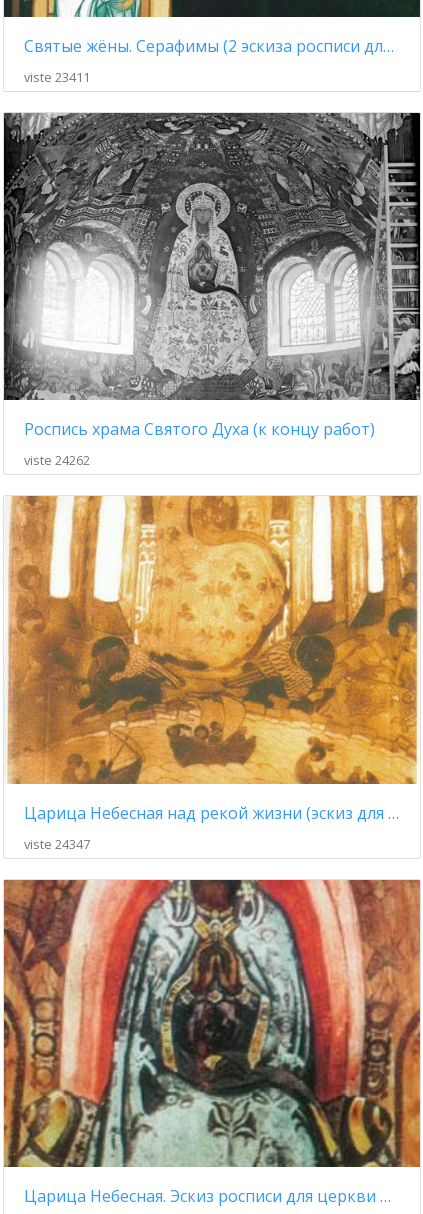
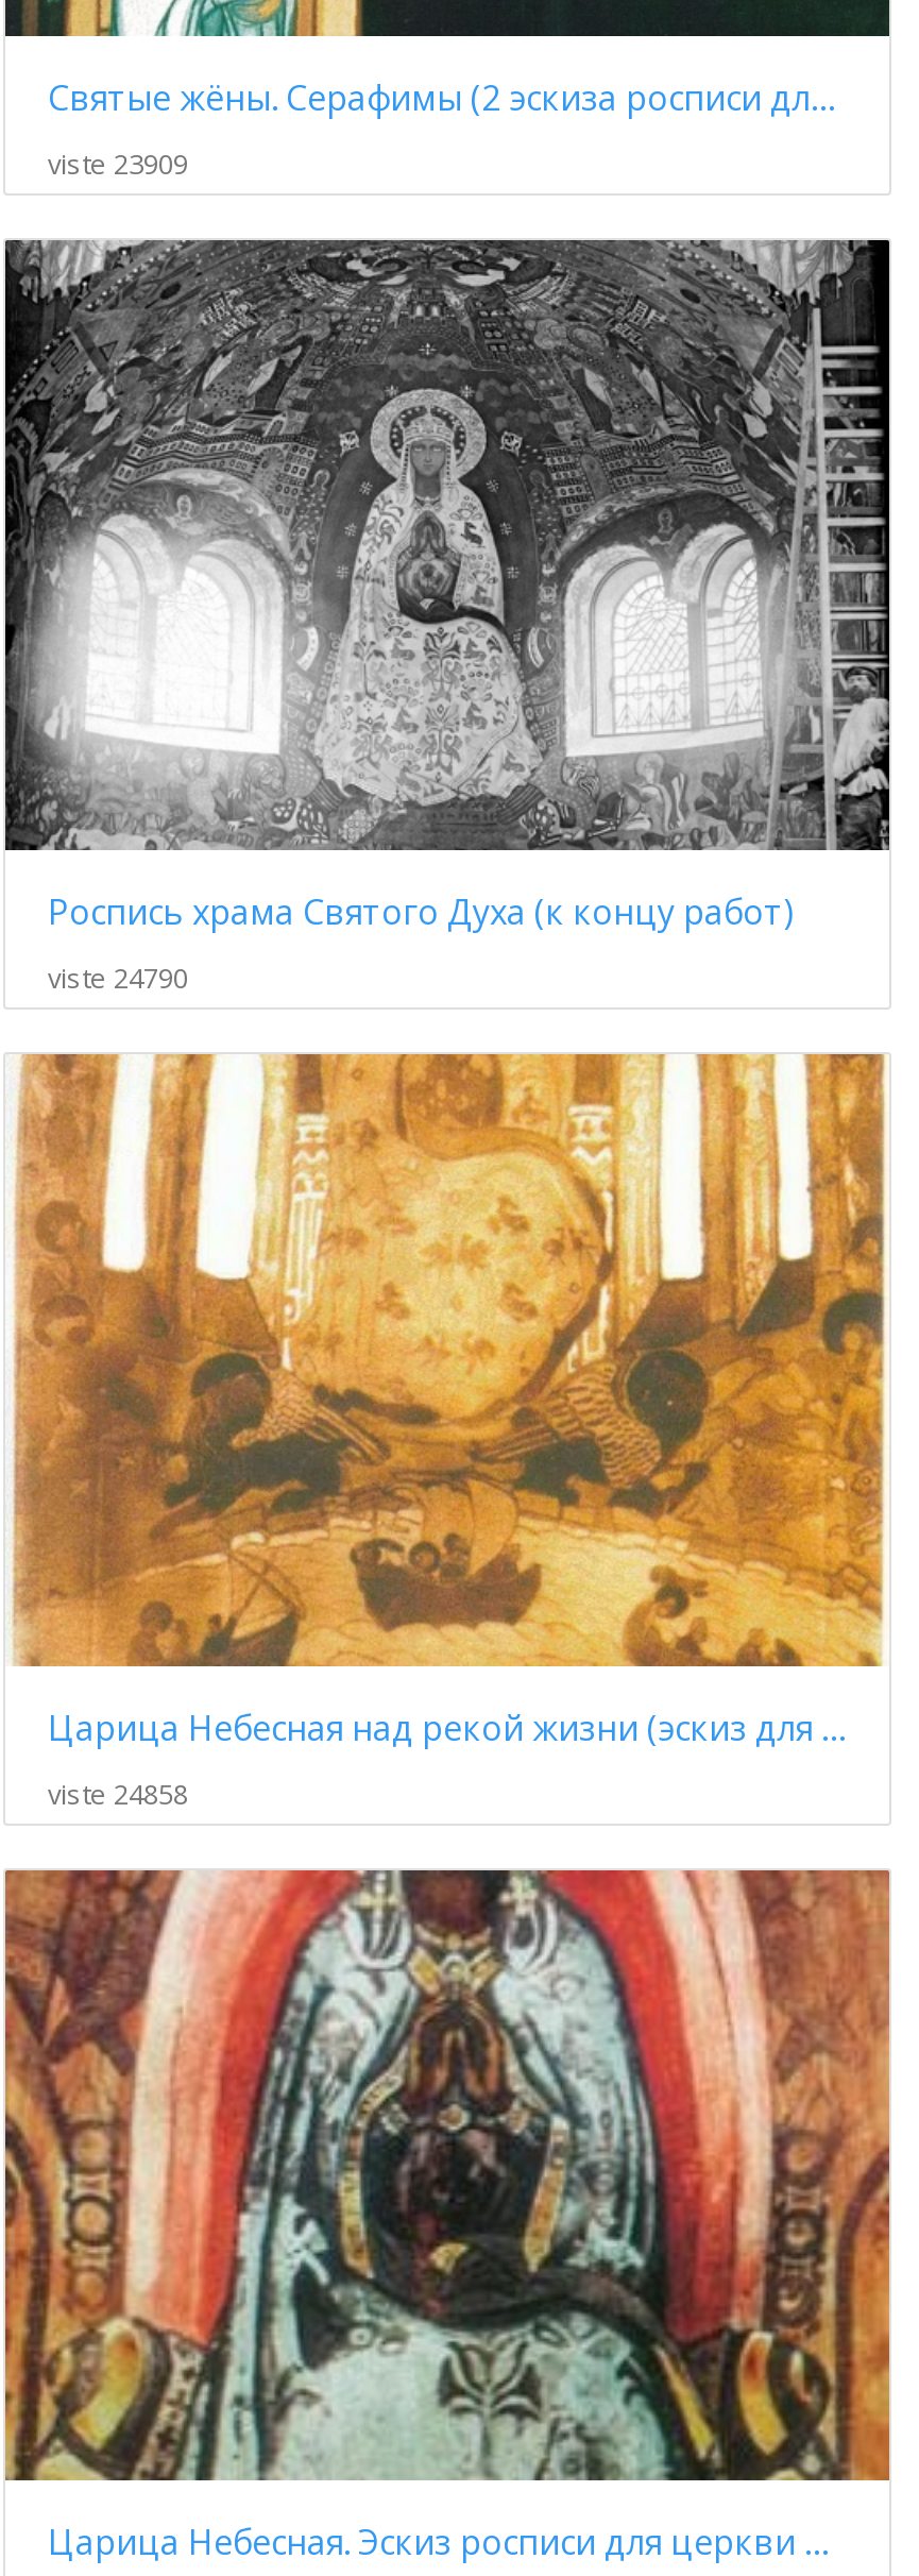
- viste 23411
+ viste 23909

- viste 24262
+ viste 24790

- viste 24347
+ viste 24858
